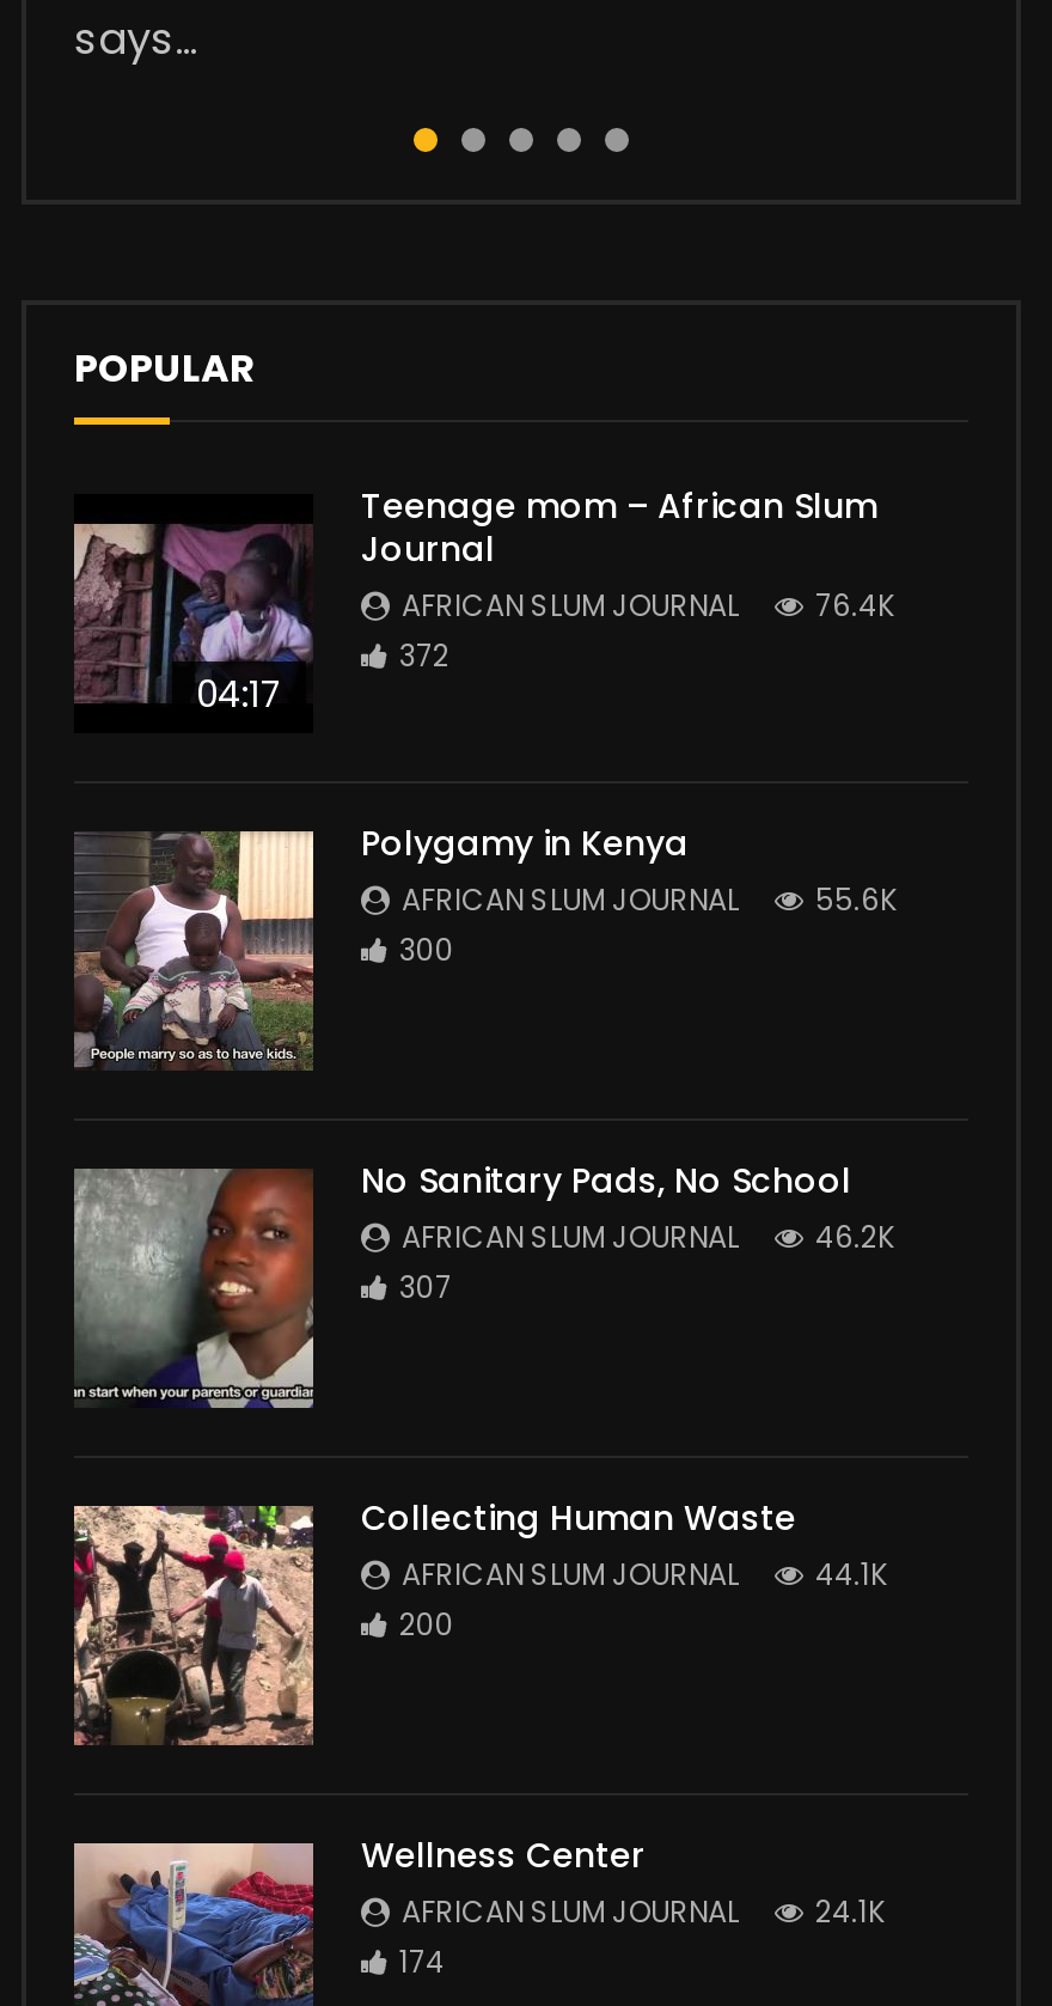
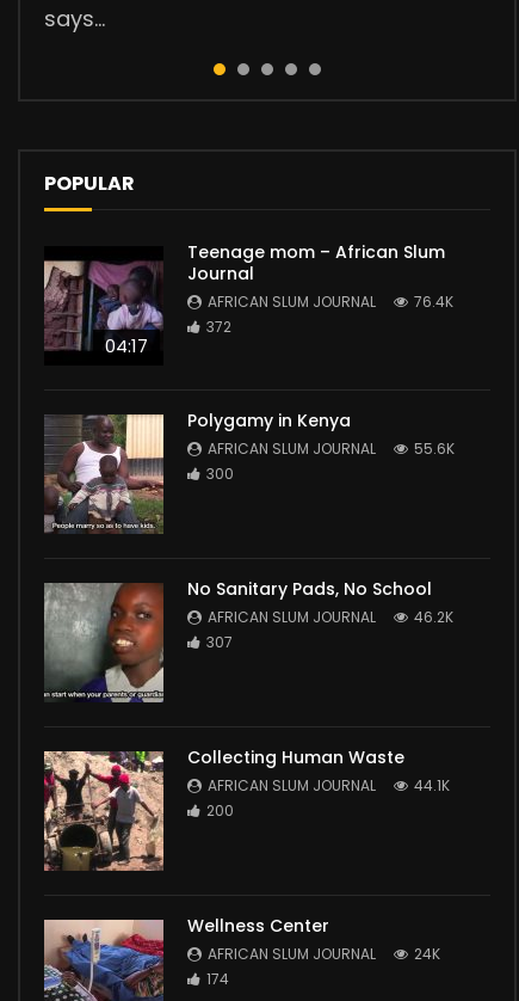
- AFRICAN SLUM JOURNAL 24.1K
+ AFRICAN SLUM JOURNAL 24K
